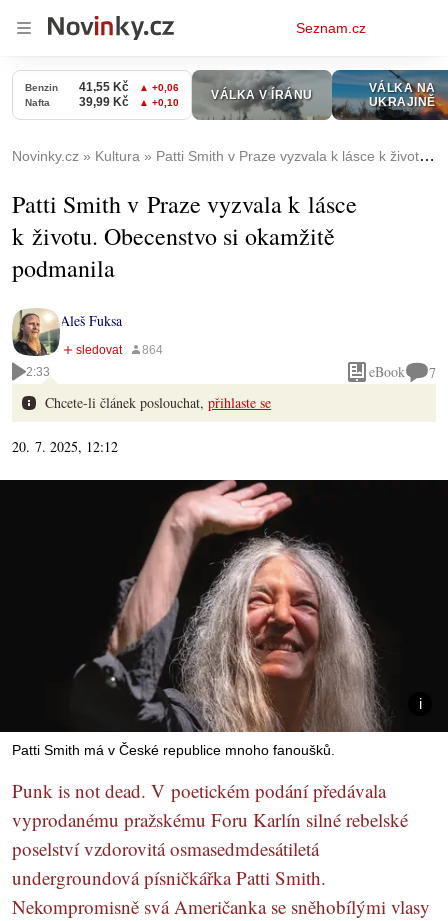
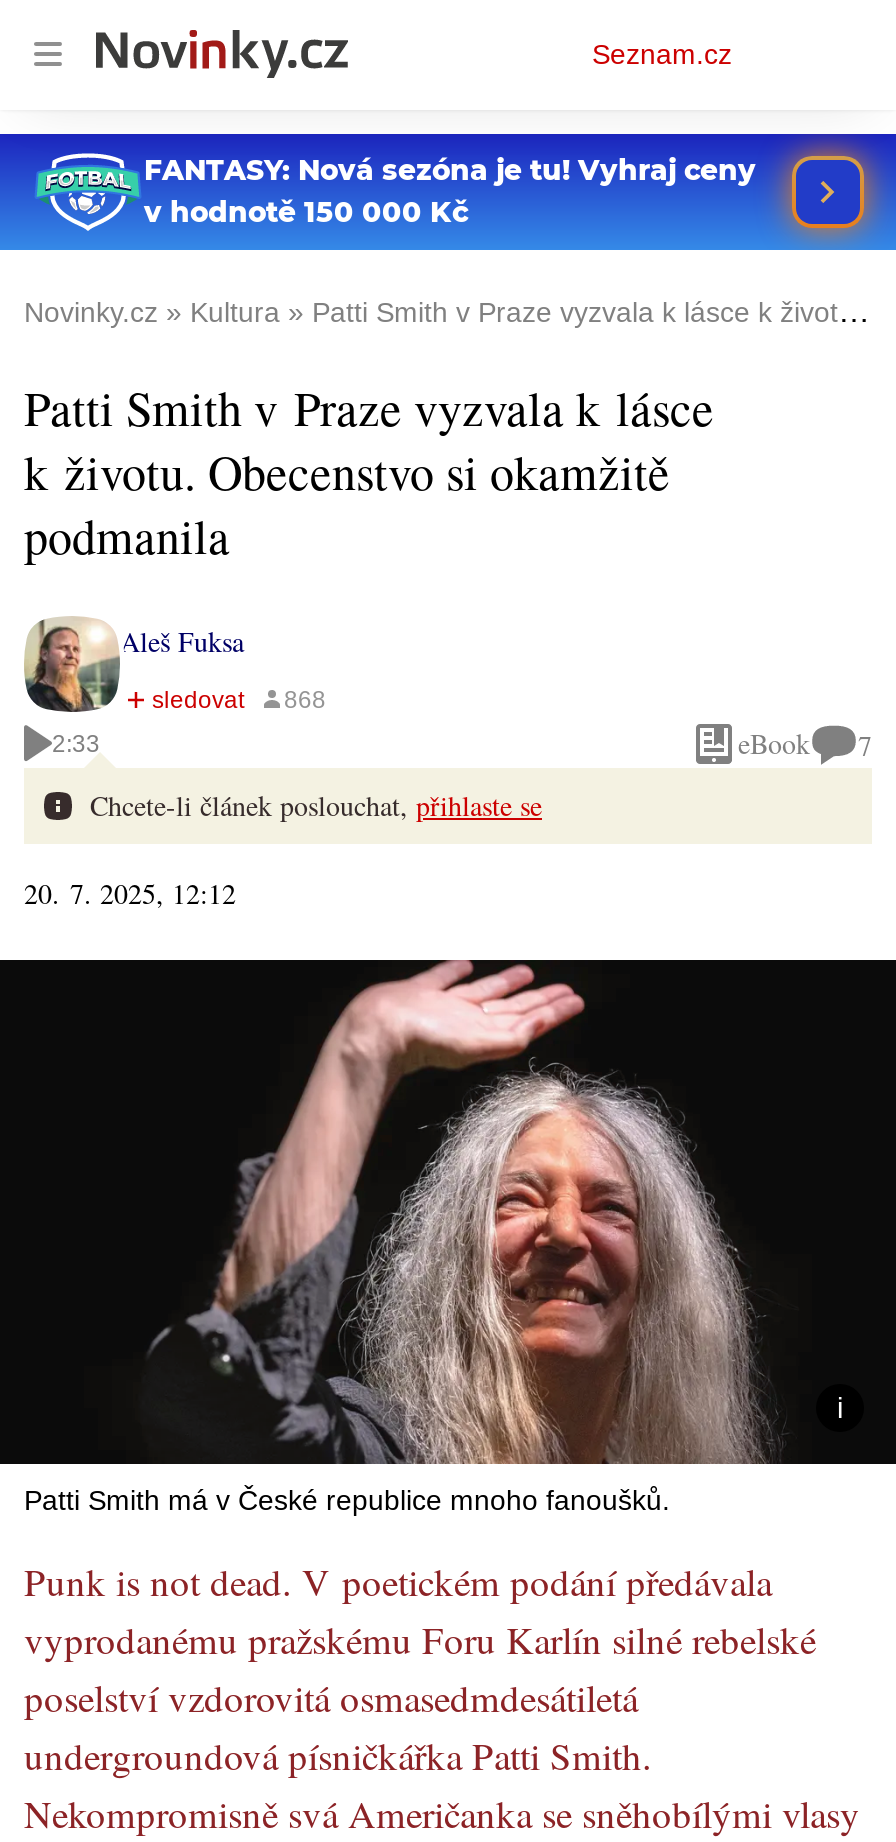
- [image]
+ [image]
